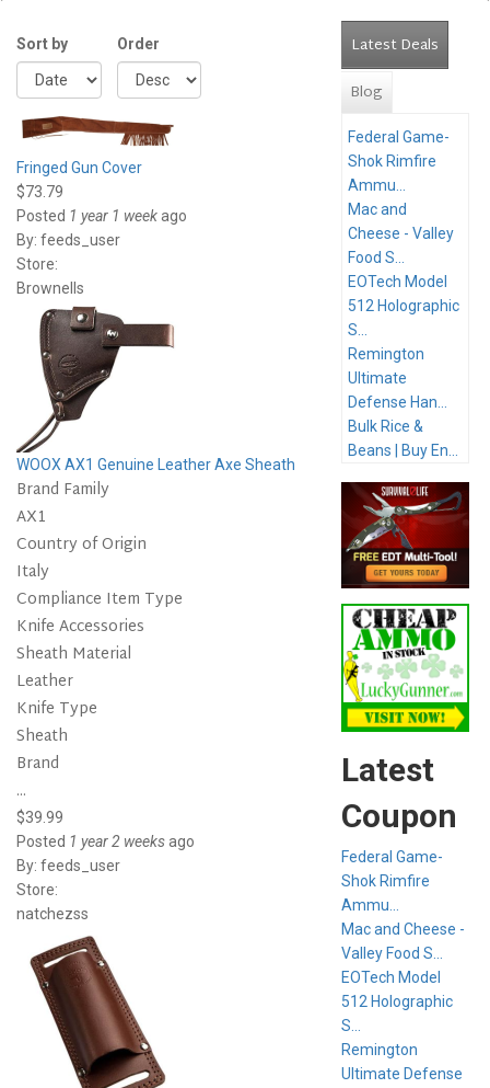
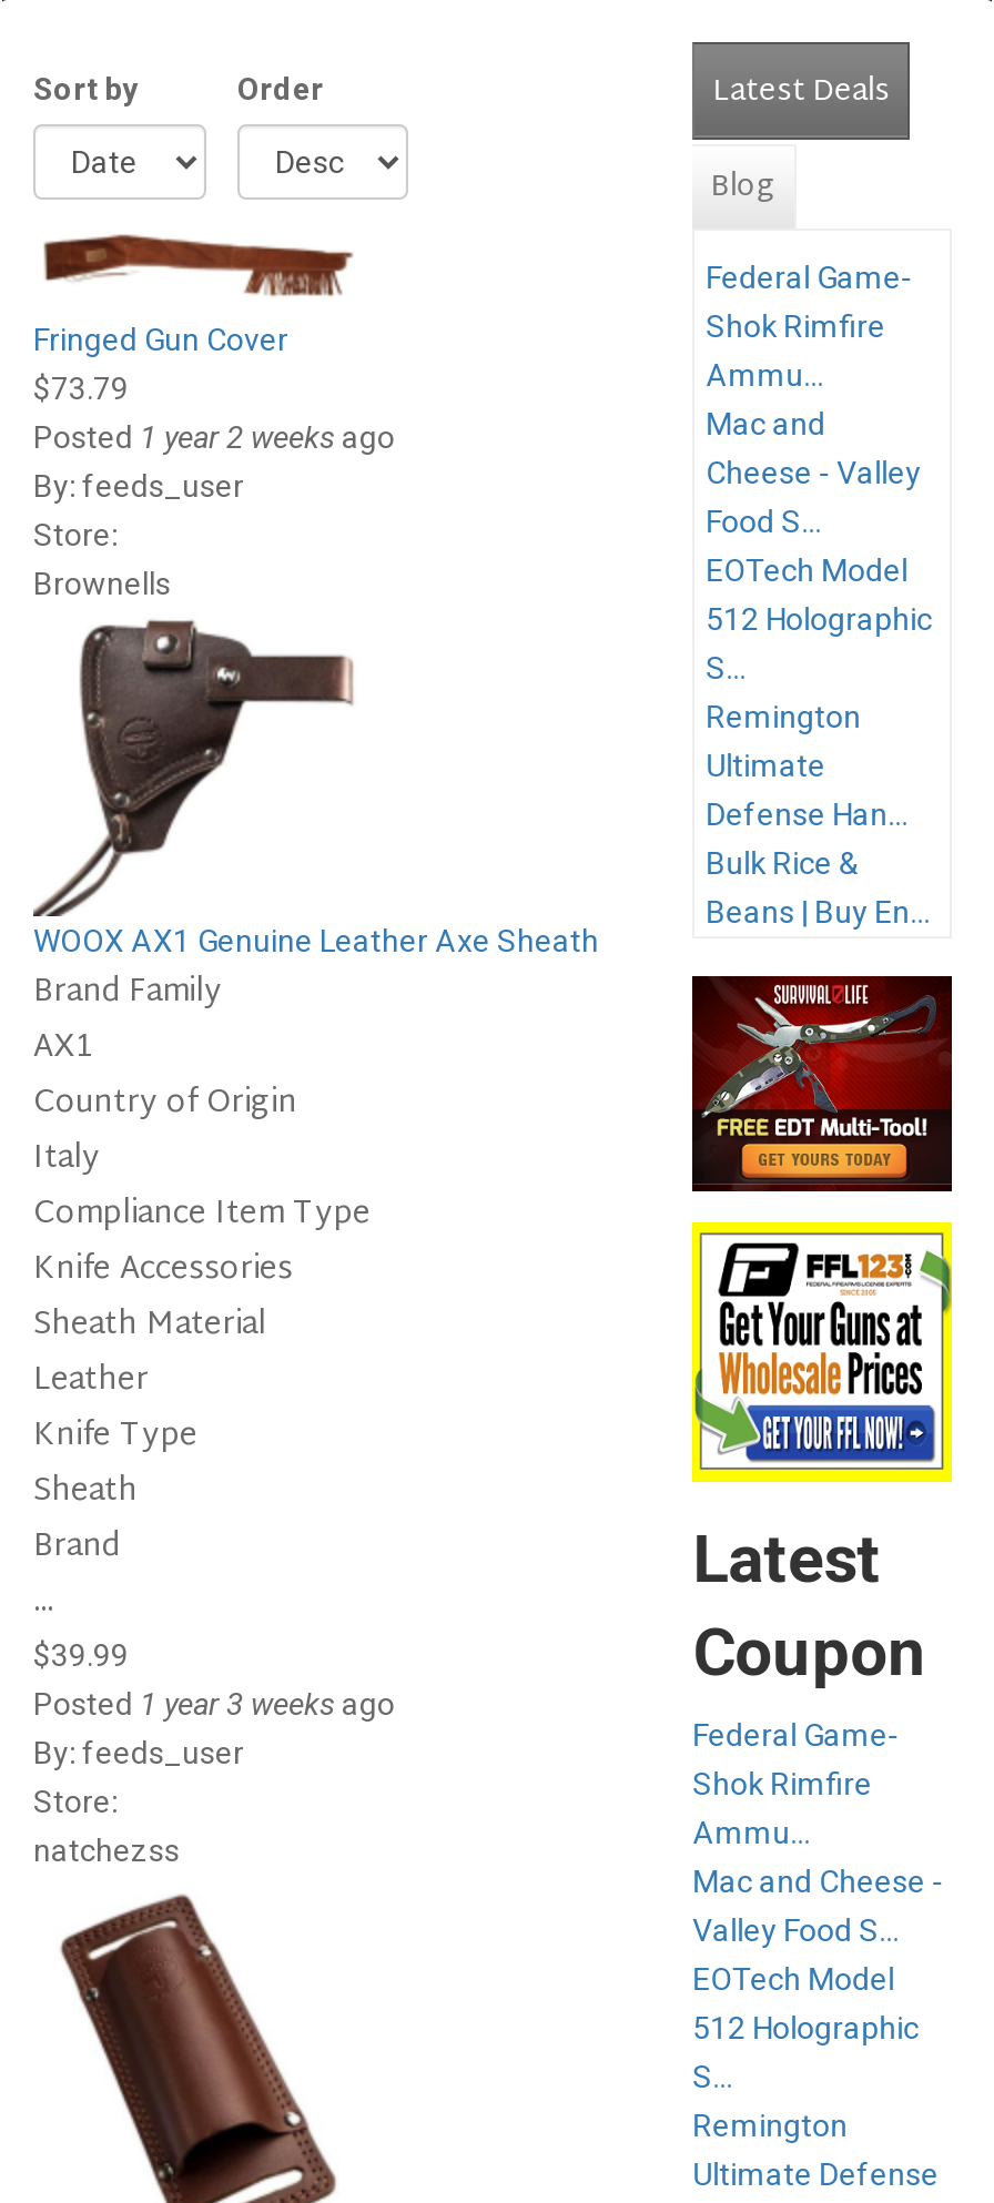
- Posted 1 year 1 week ago

- [image]
+ [image]

moved up: Posted 1 year 2 weeks ago

+ Posted 1 year 3 weeks ago
